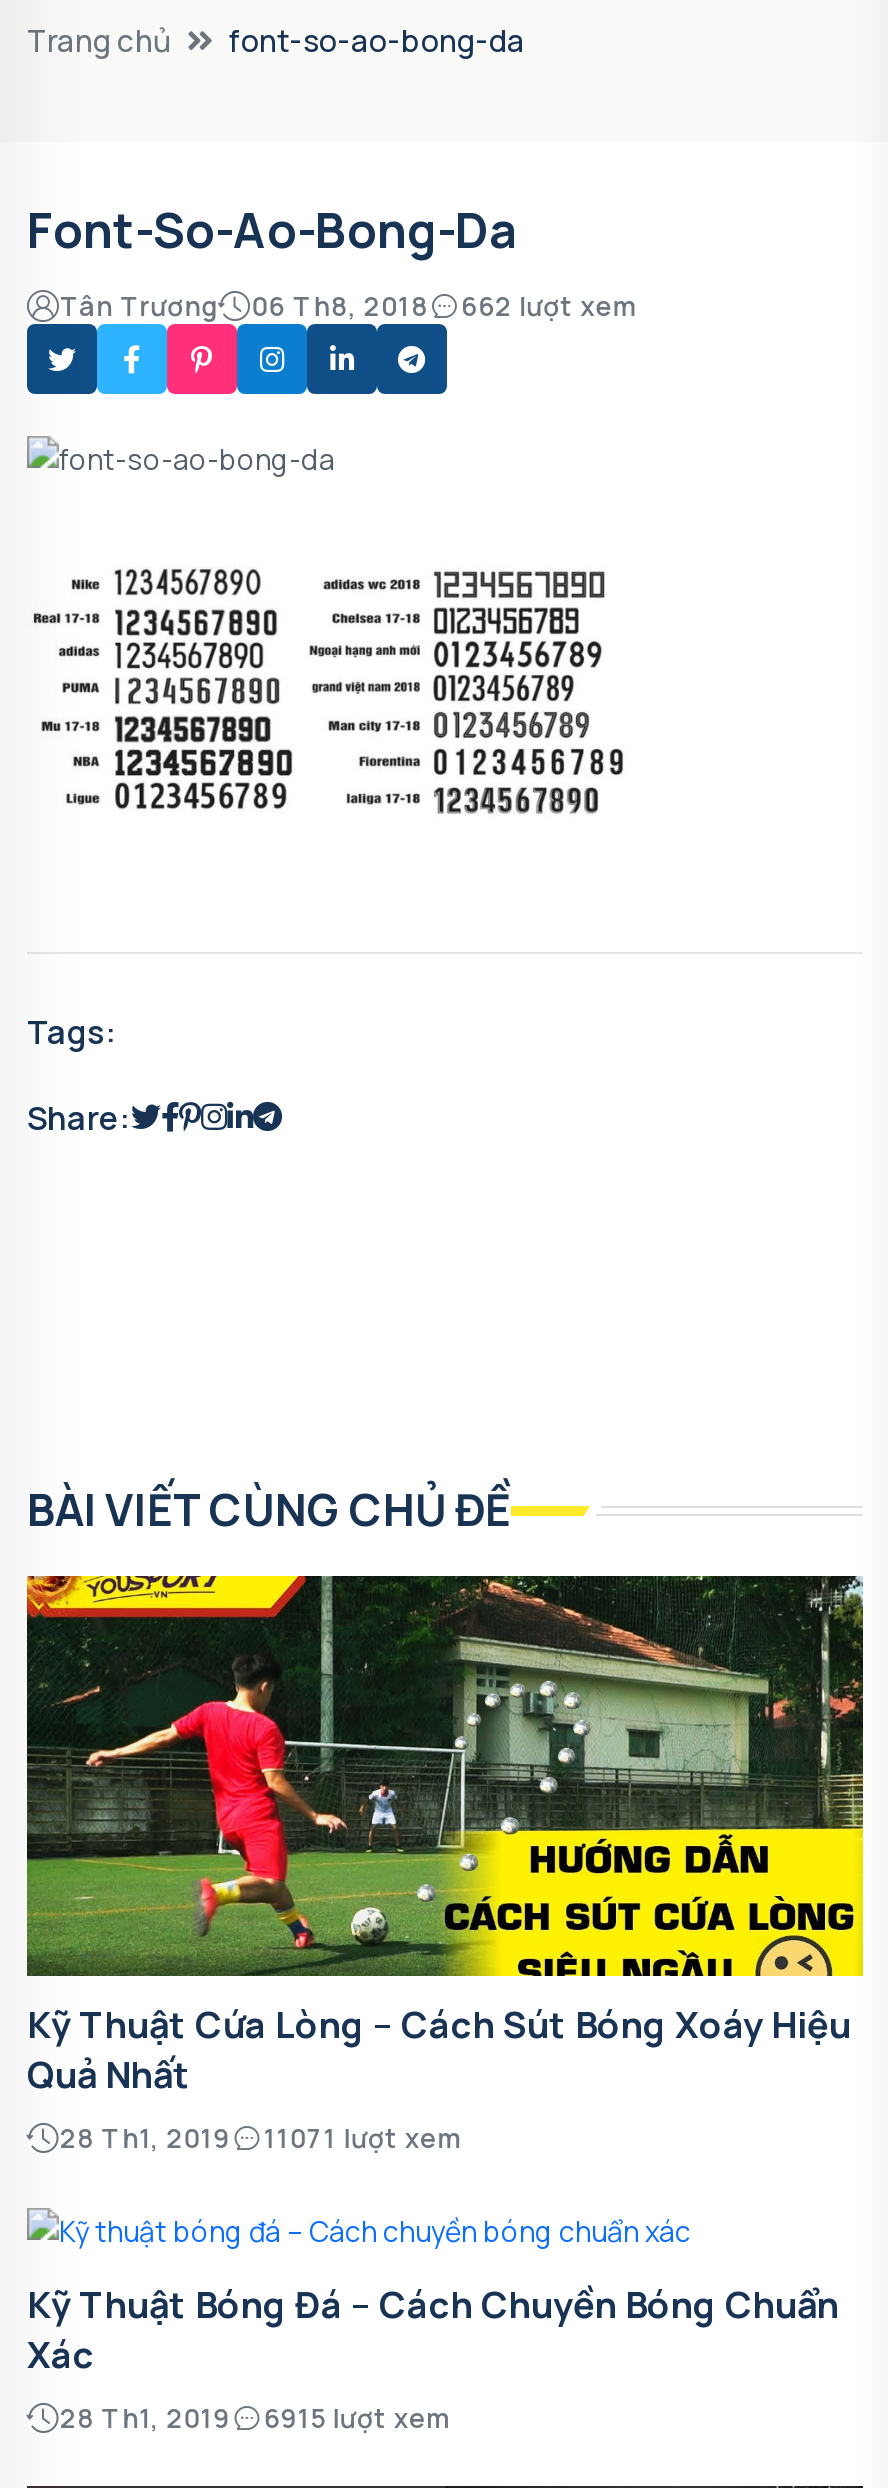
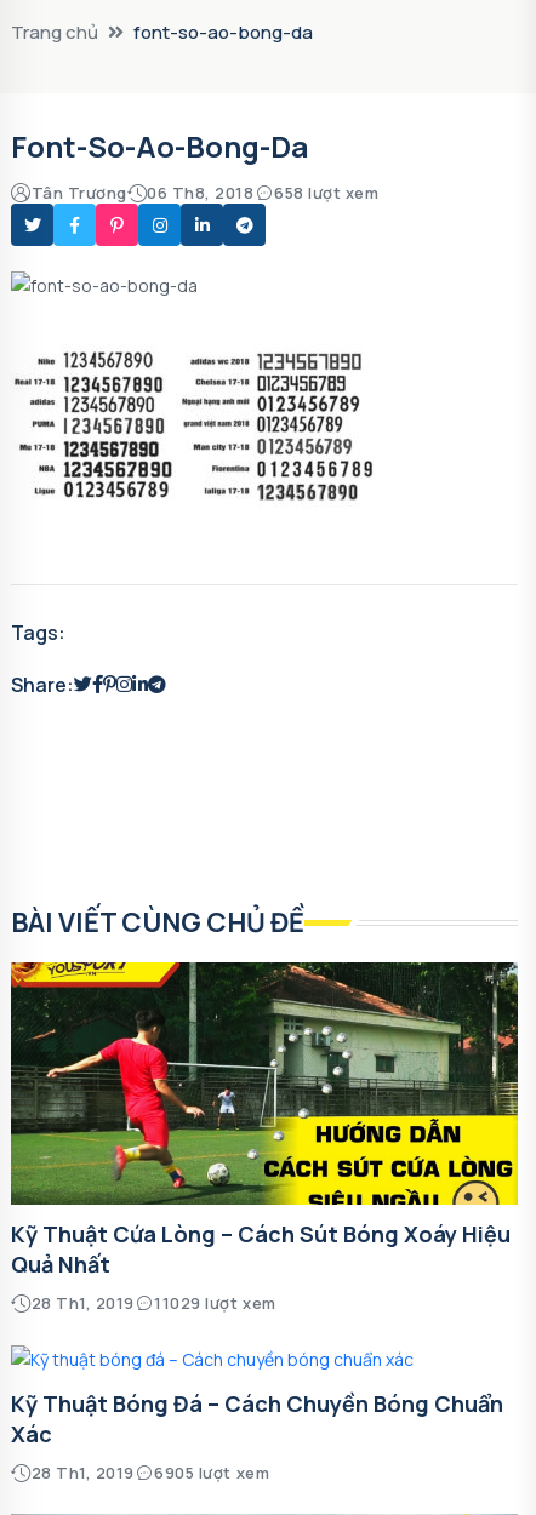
- Tân Trương 06 Th8, 2018 662 lượt xem
+ Tân Trương 06 Th8, 2018 658 lượt xem

- 28 Th1, 2019 11071 lượt xem
+ 28 Th1, 2019 11029 lượt xem

- 28 Th1, 2019 6915 lượt xem
+ 28 Th1, 2019 6905 lượt xem
